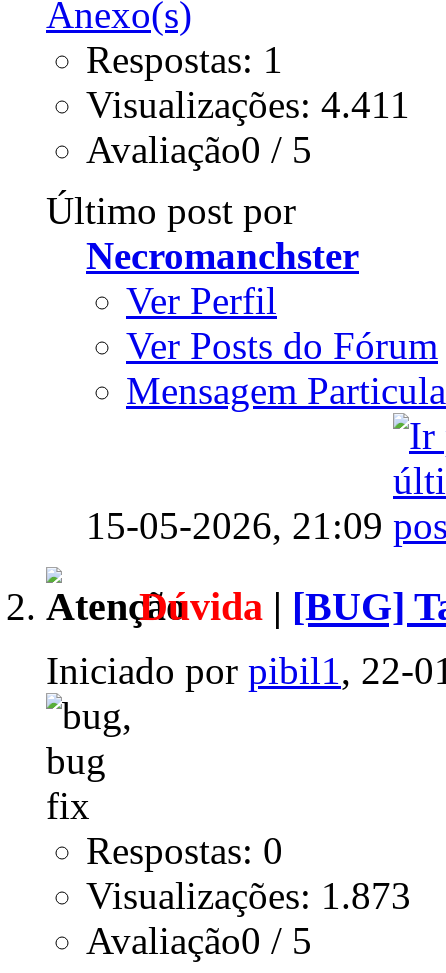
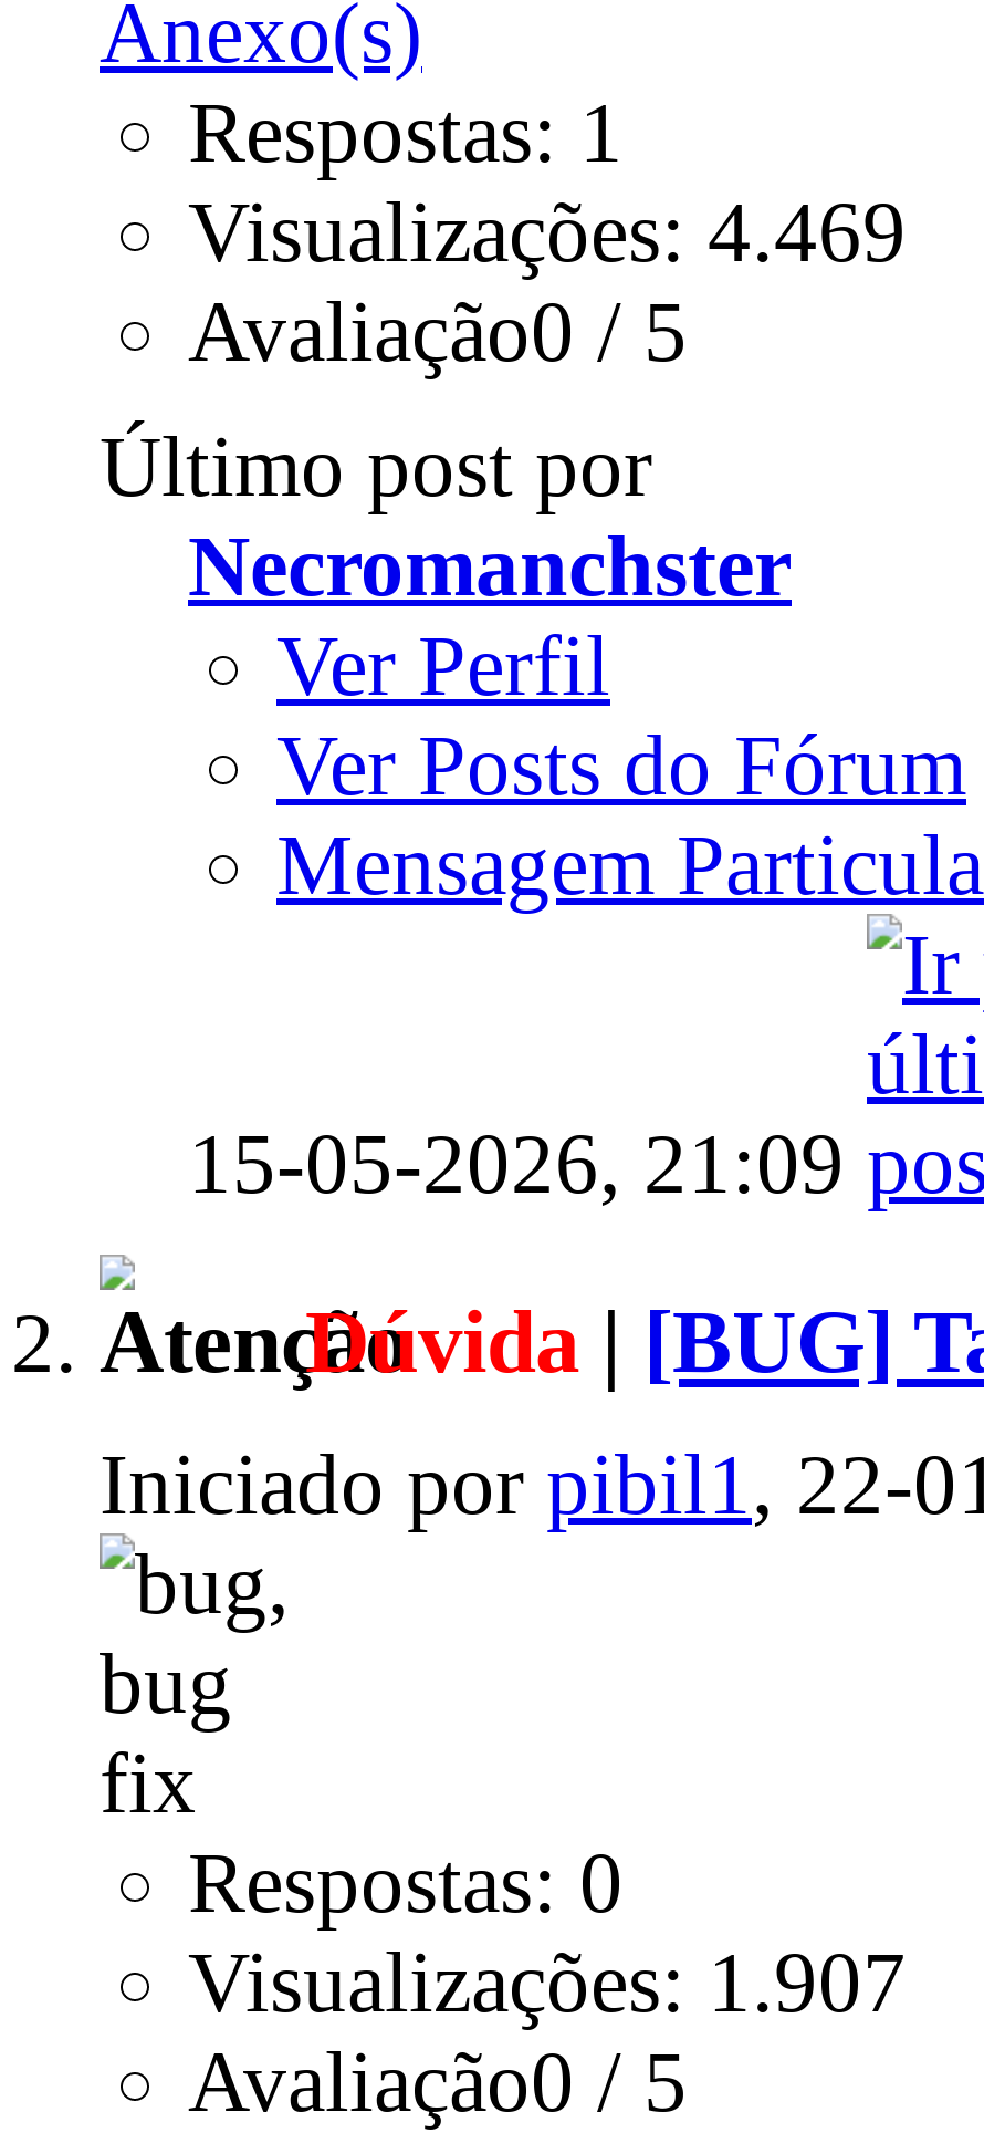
- Visualizações: 4.411
+ Visualizações: 4.469

- Visualizações: 1.873
+ Visualizações: 1.907
